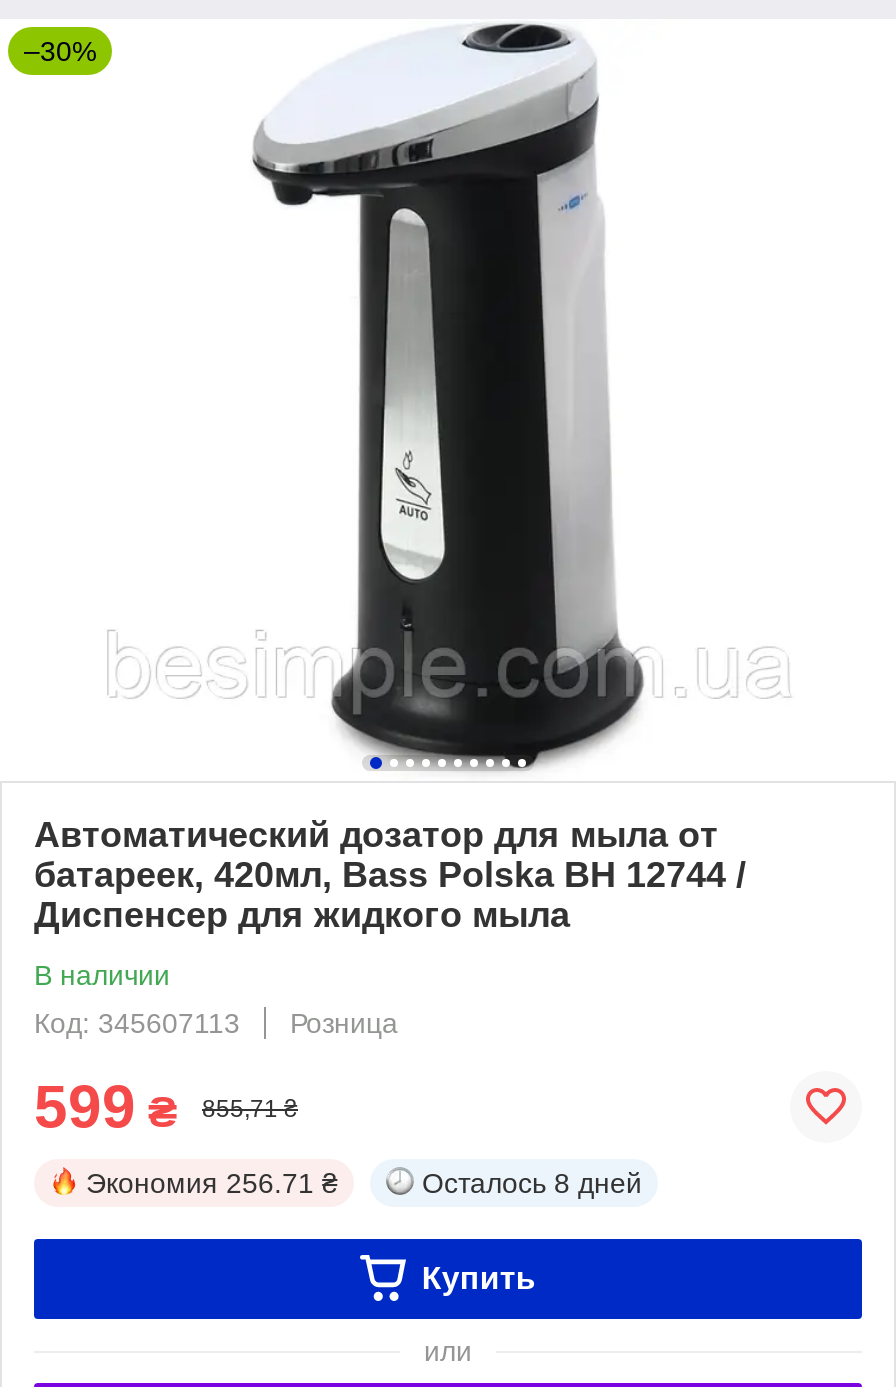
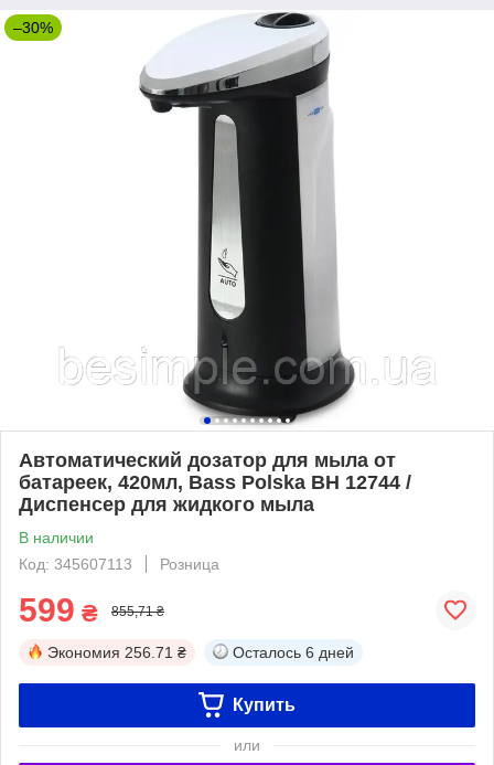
- Осталось 8 дней
+ Осталось 6 дней
